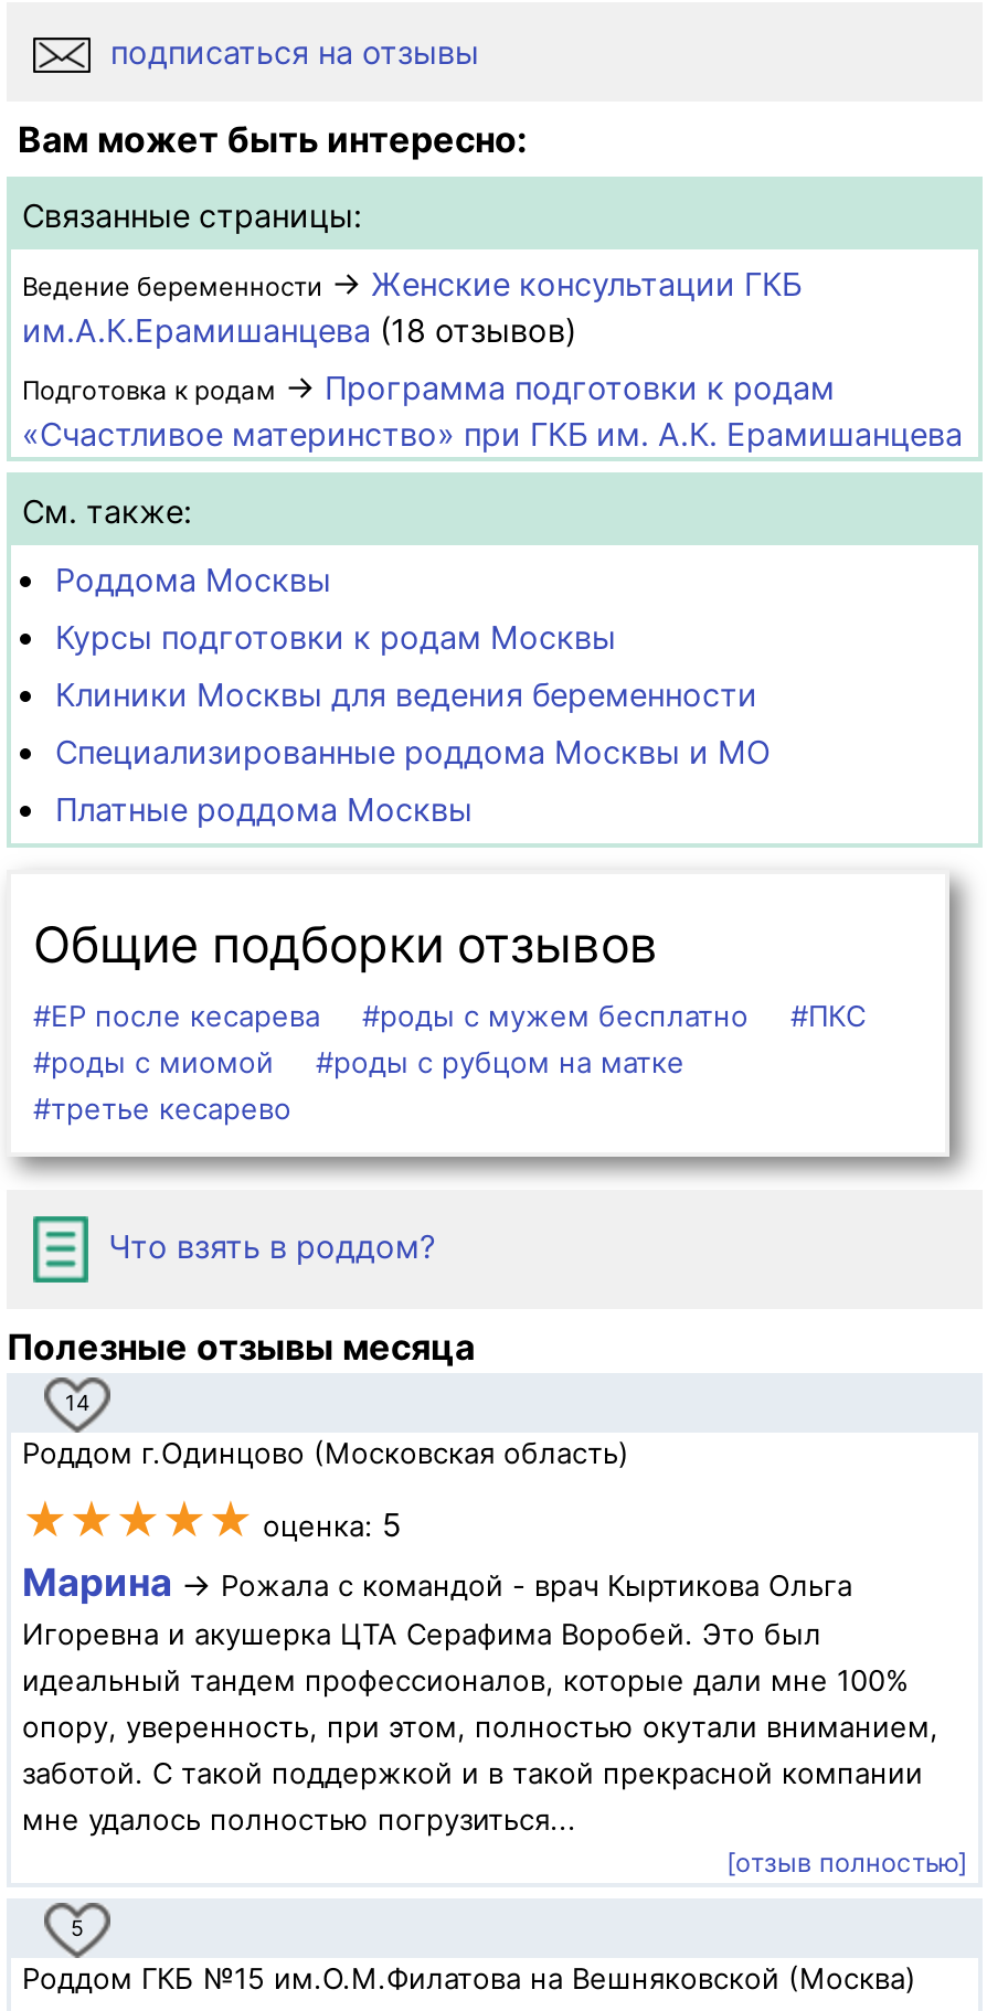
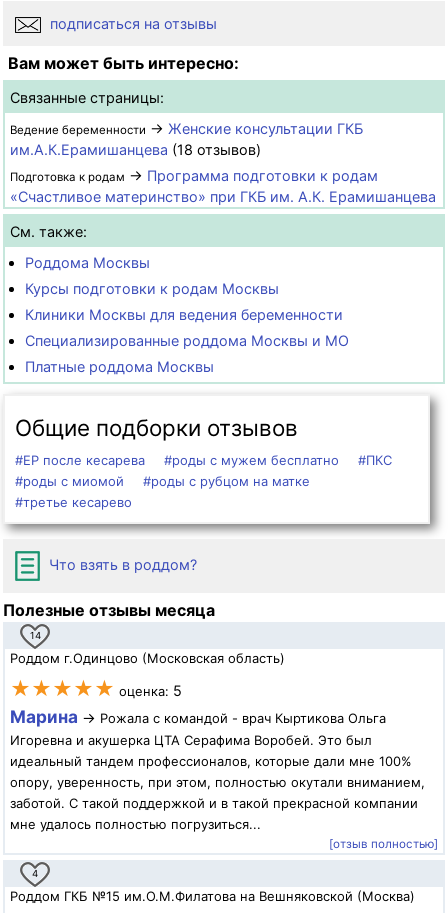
- 5
+ 4
